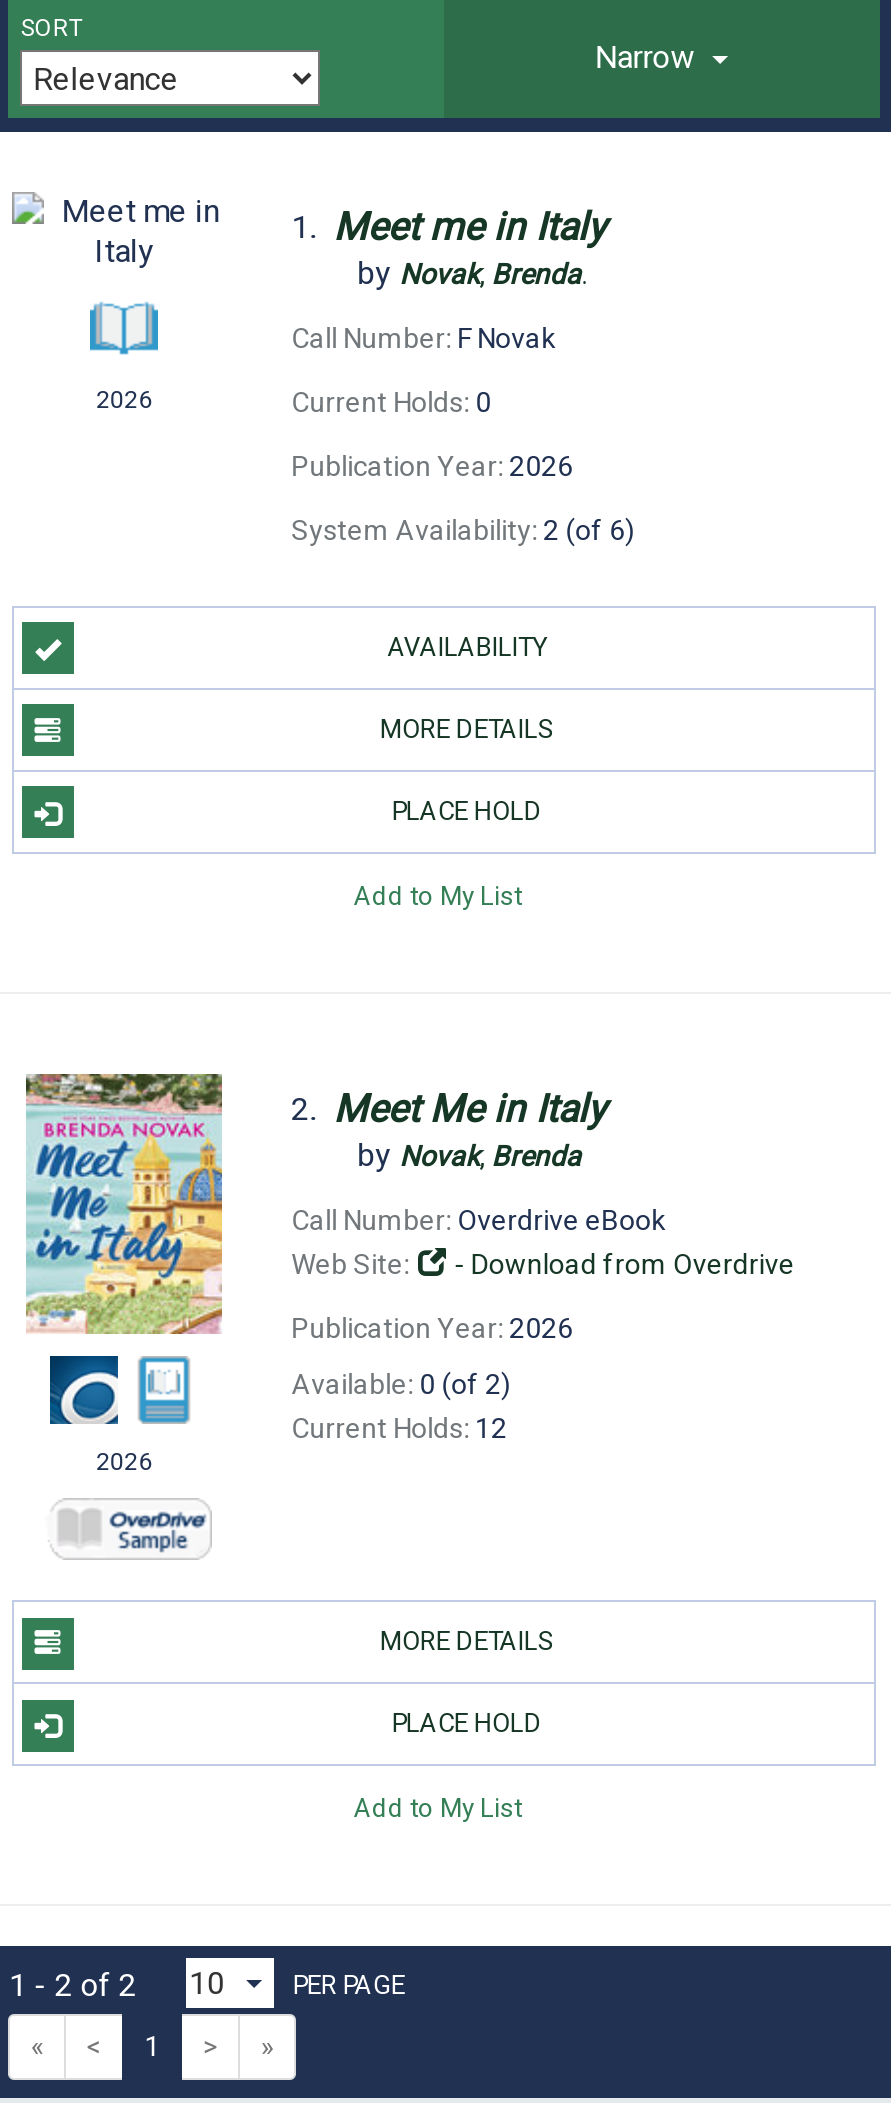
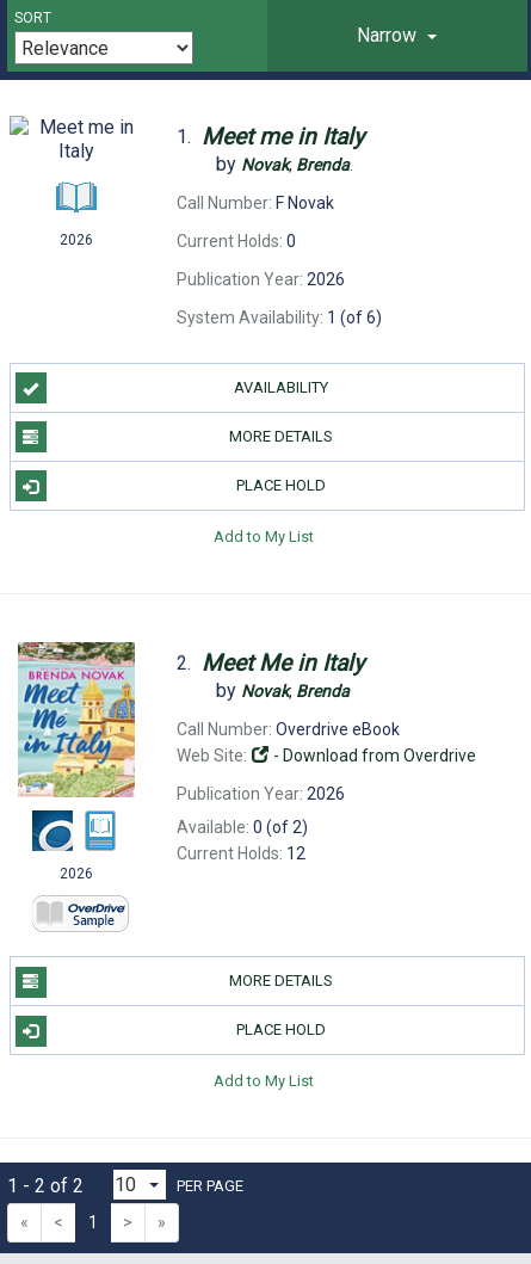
- System Availability: 2 (of 6)
+ System Availability: 1 (of 6)
